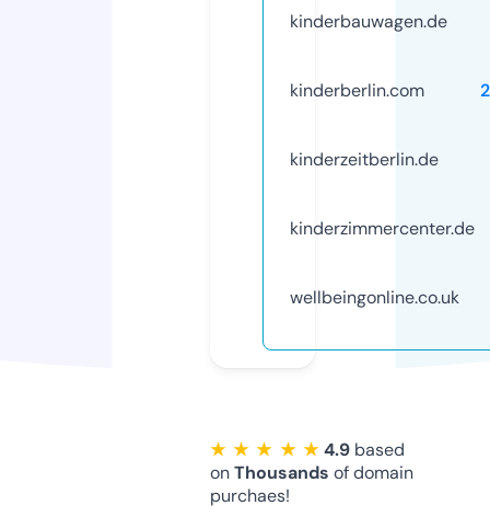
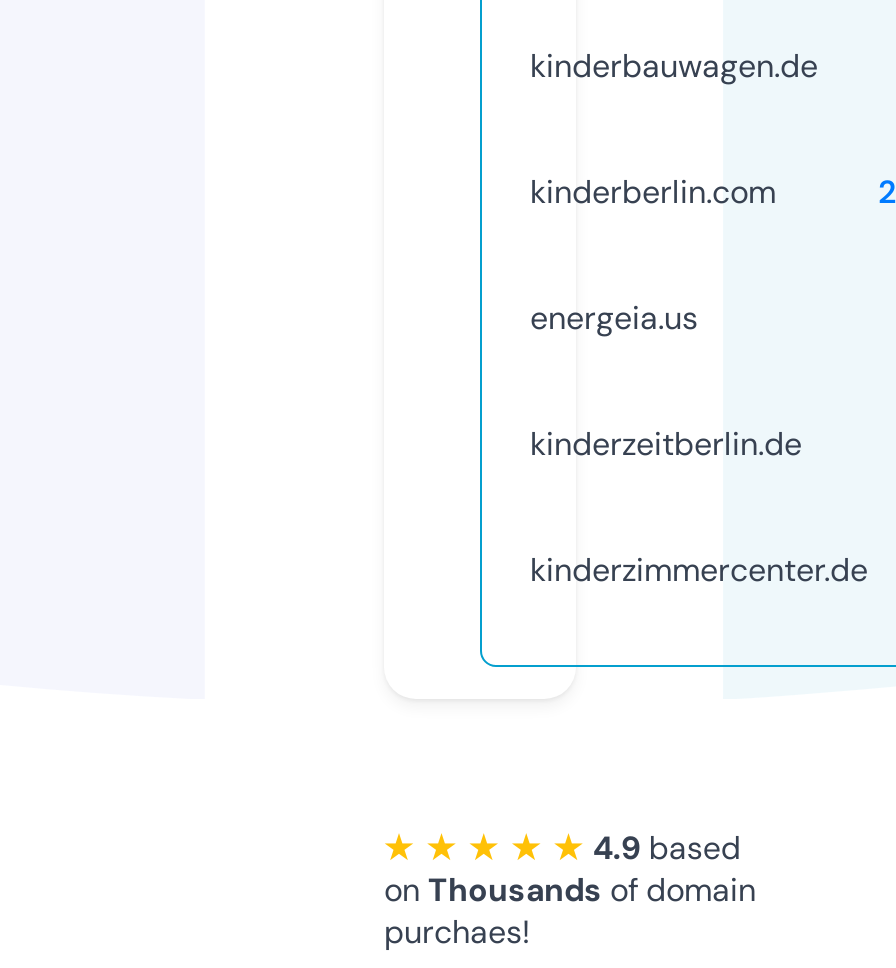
+ energeia.us

moved down: kinderzeitberlin.de | kinderzimmercenter.de

- wellbeingonline.co.uk
